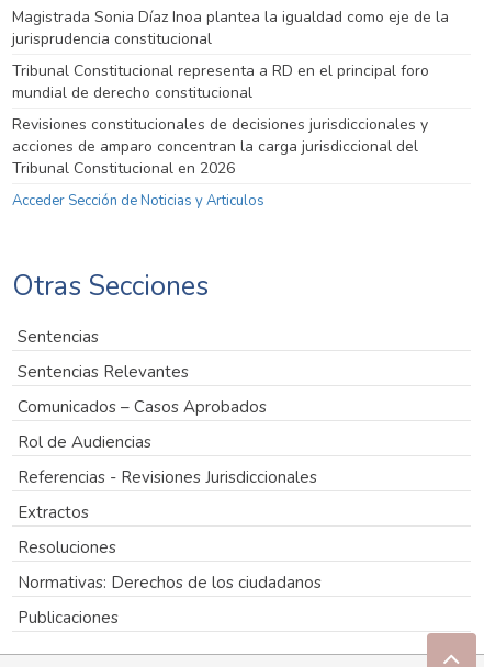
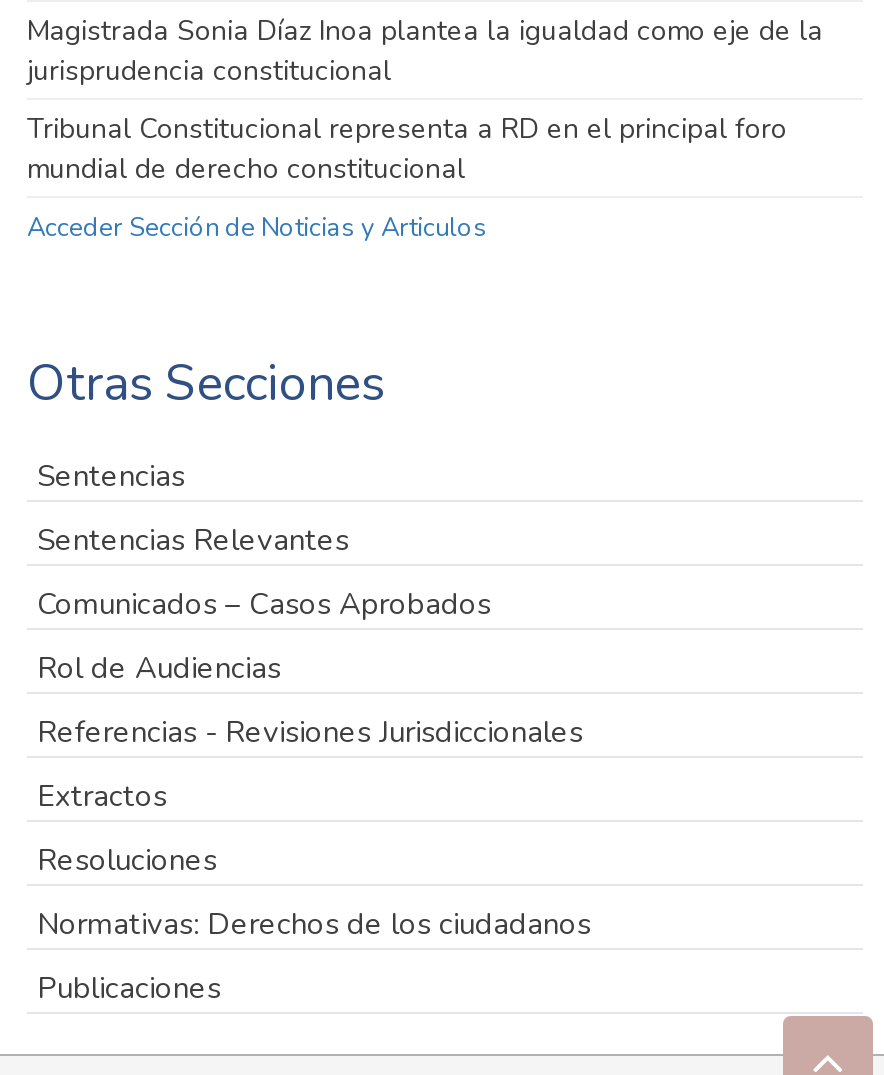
- Revisiones constitucionales de decisiones jurisdiccionales y
- acciones de amparo concentran la carga jurisdiccional del
- Tribunal Constitucional en 2026
